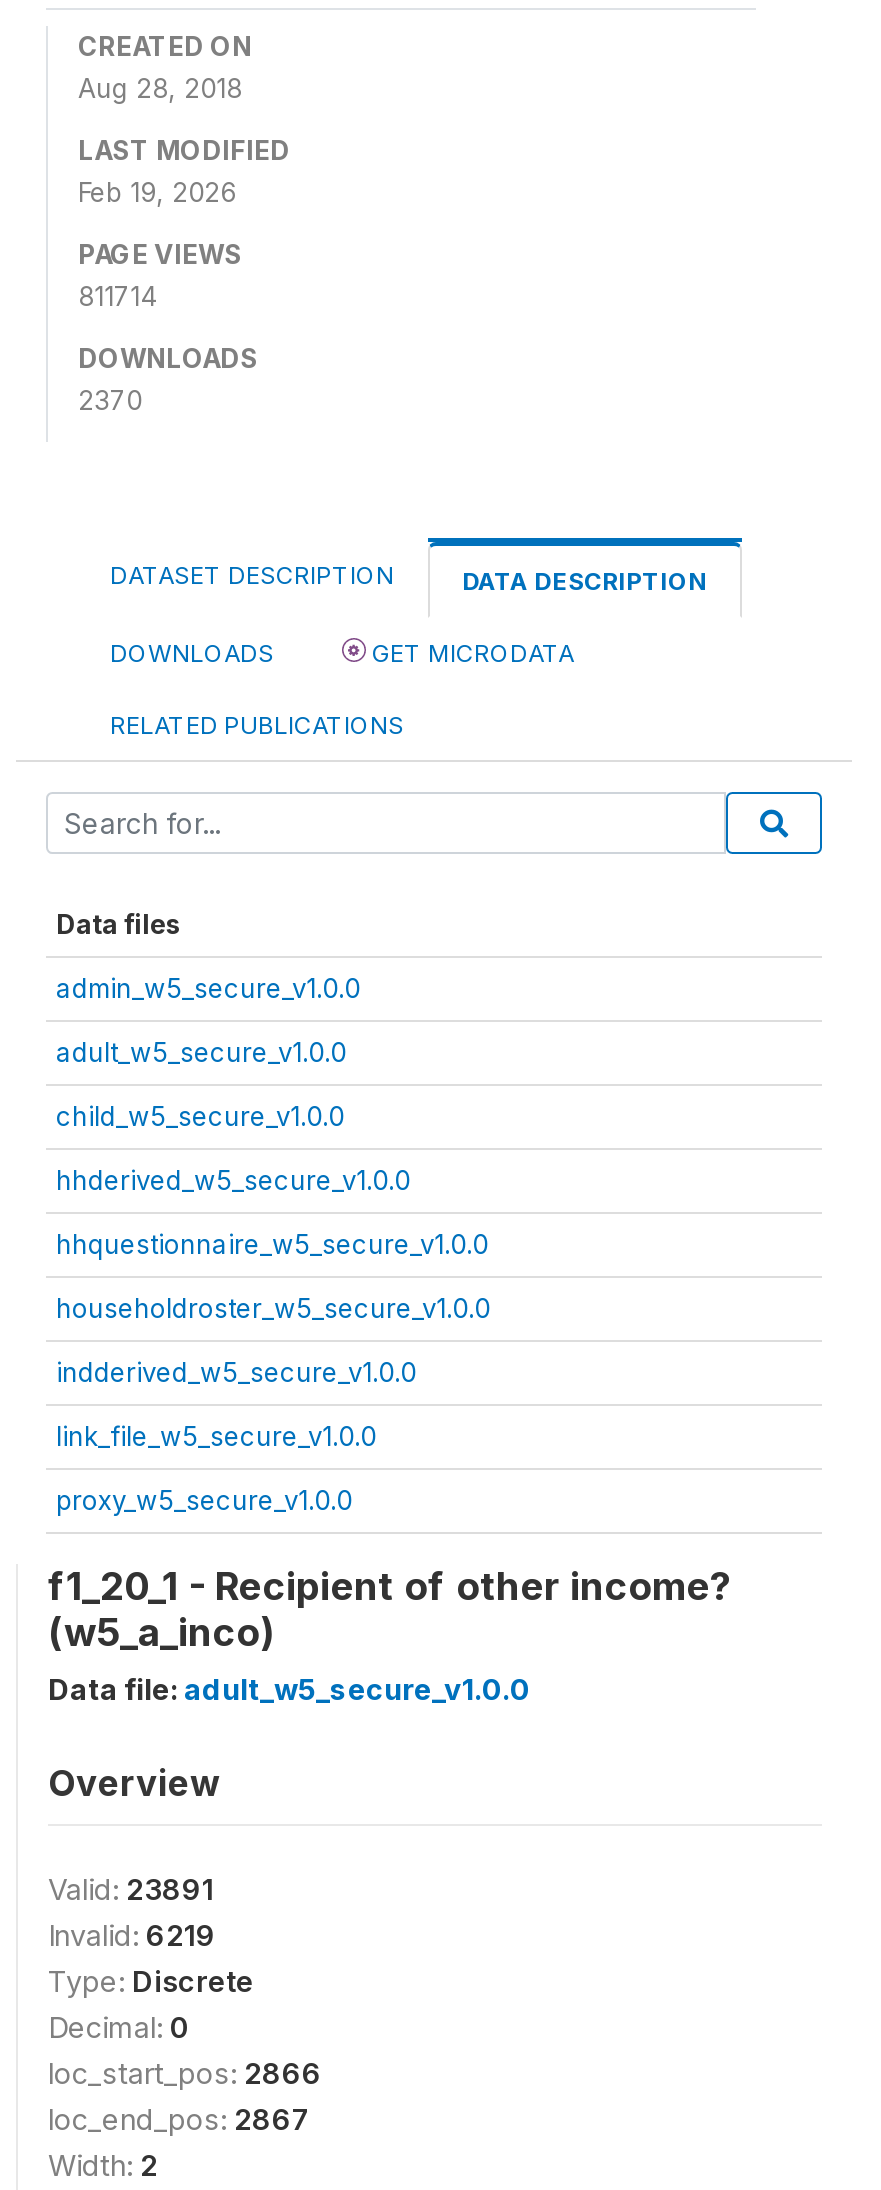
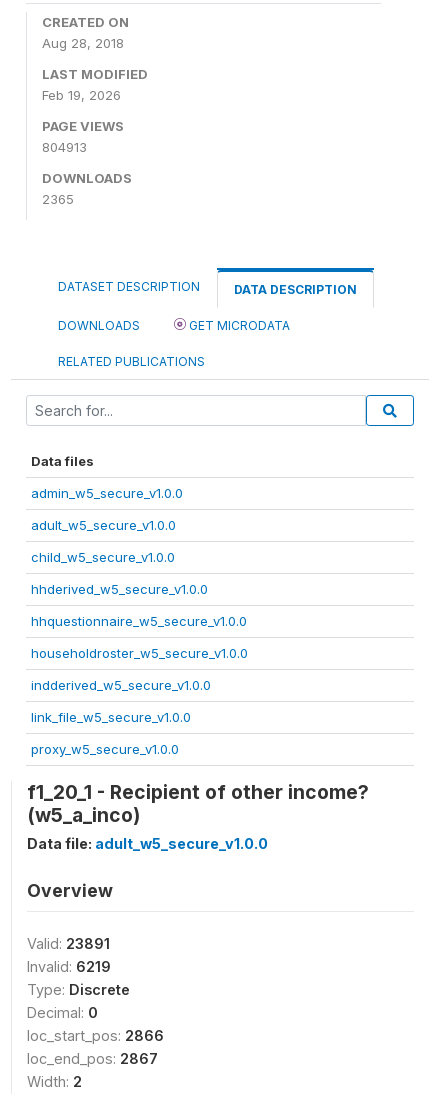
- 811714
+ 804913

- 2370
+ 2365
